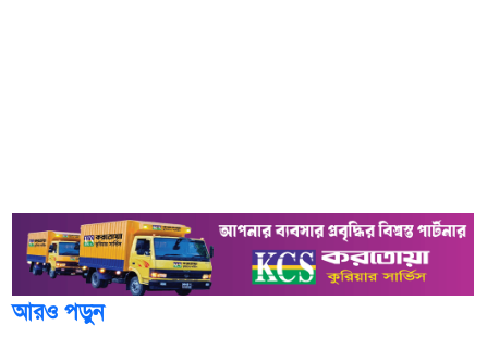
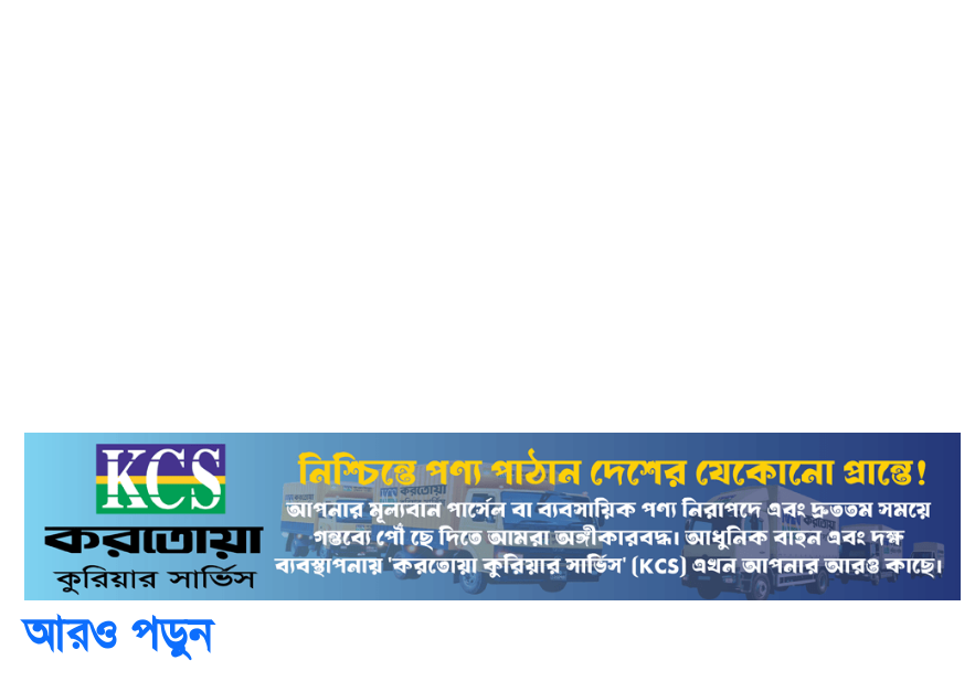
- [image]
+ [image]
